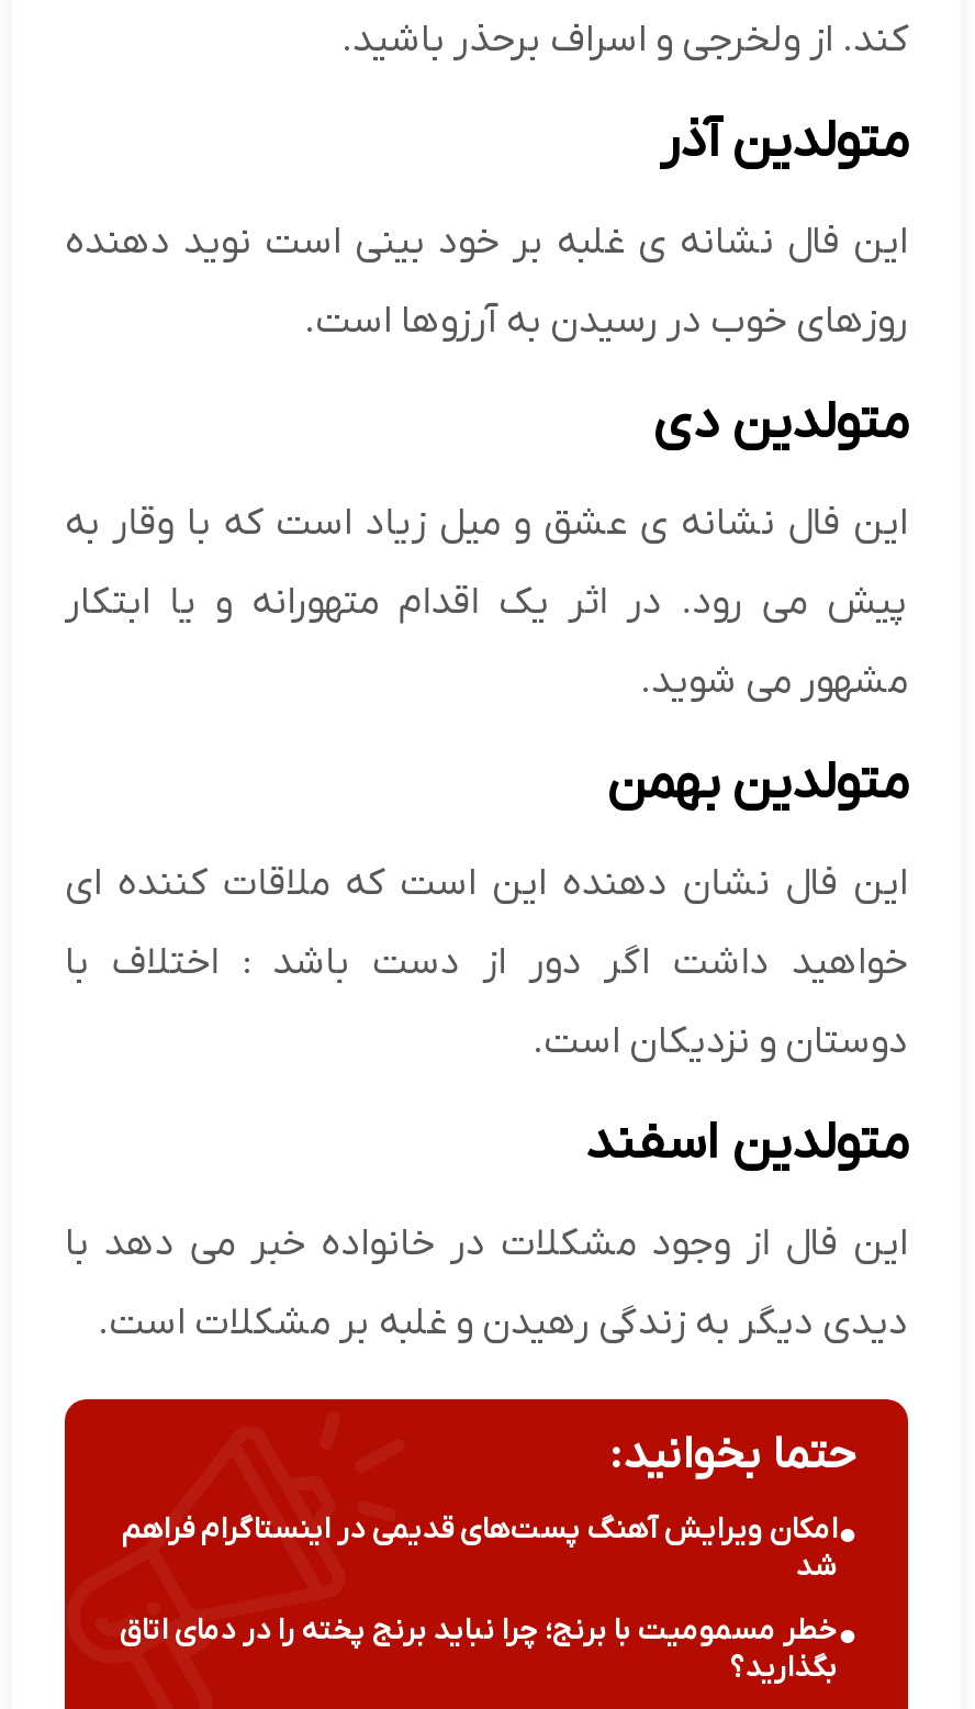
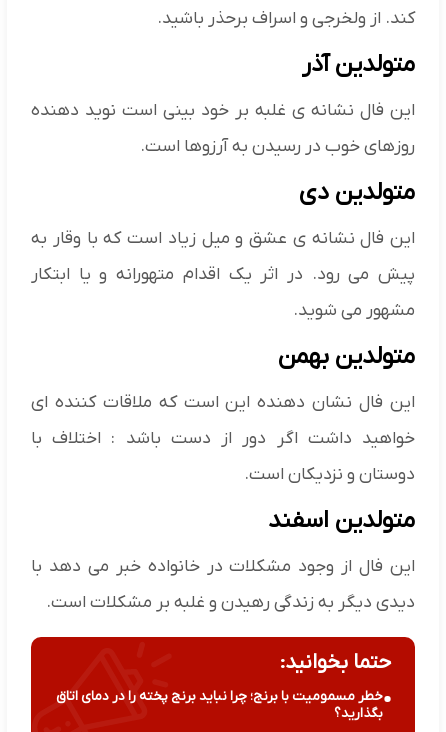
- امکان ویرایش آهنگ پست‌های قدیمی در اینستاگرام فراهم
- شد
